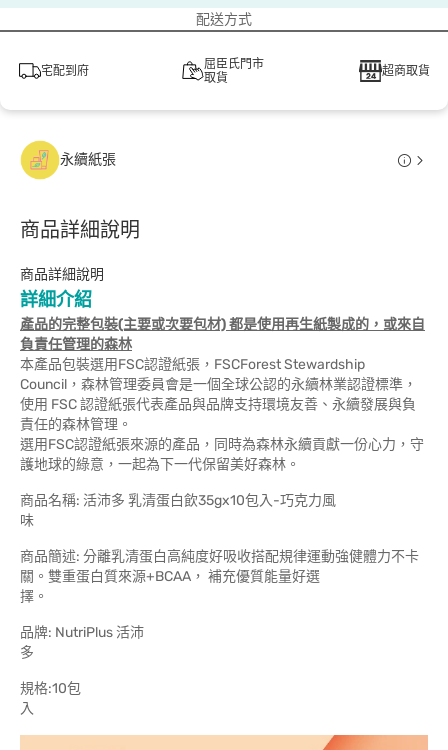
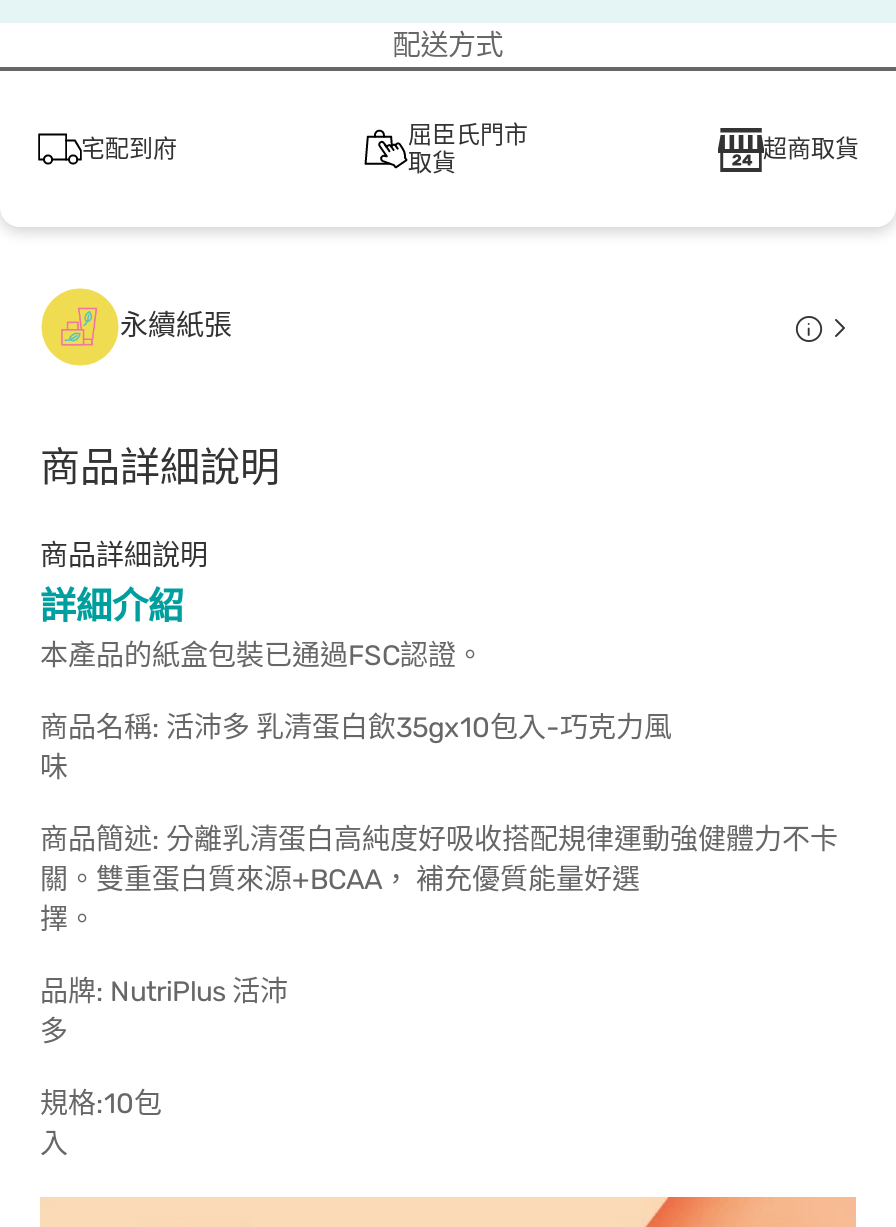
- 產品的完整包裝(主要或次要包材) 都是使用再生紙製成的，或來自
- 負責任管理的森林
- 本產品包裝選用FSC認證紙張，FSCForest Stewardship
- Council，森林管理委員會是一個全球公認的永續林業認證標準，
- 使用 FSC 認證紙張代表產品與品牌支持環境友善、永續發展與負
- 責任的森林管理。
- 選用FSC認證紙張來源的產品，同時為森林永續貢獻一份心力，守
- 護地球的綠意，一起為下一代保留美好森林。
+ 本產品的紙盒包裝已通過FSC認證。
